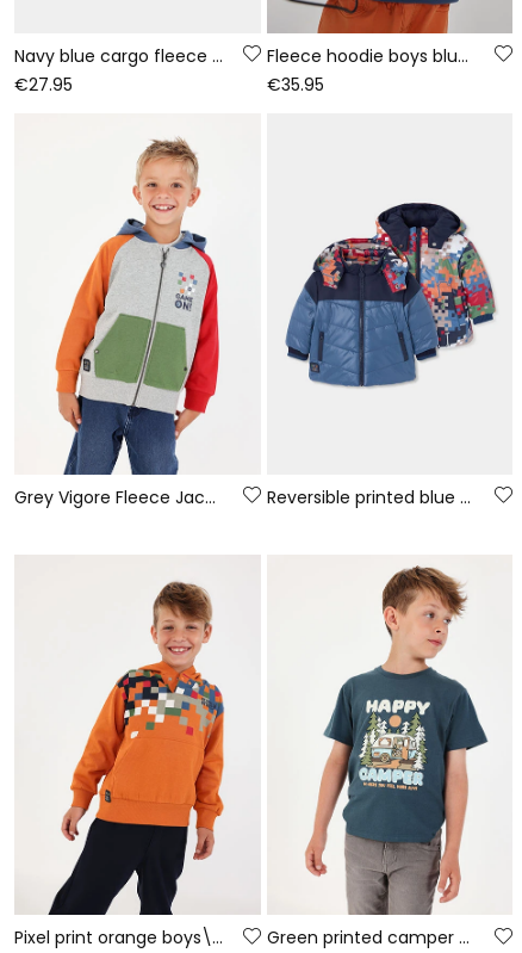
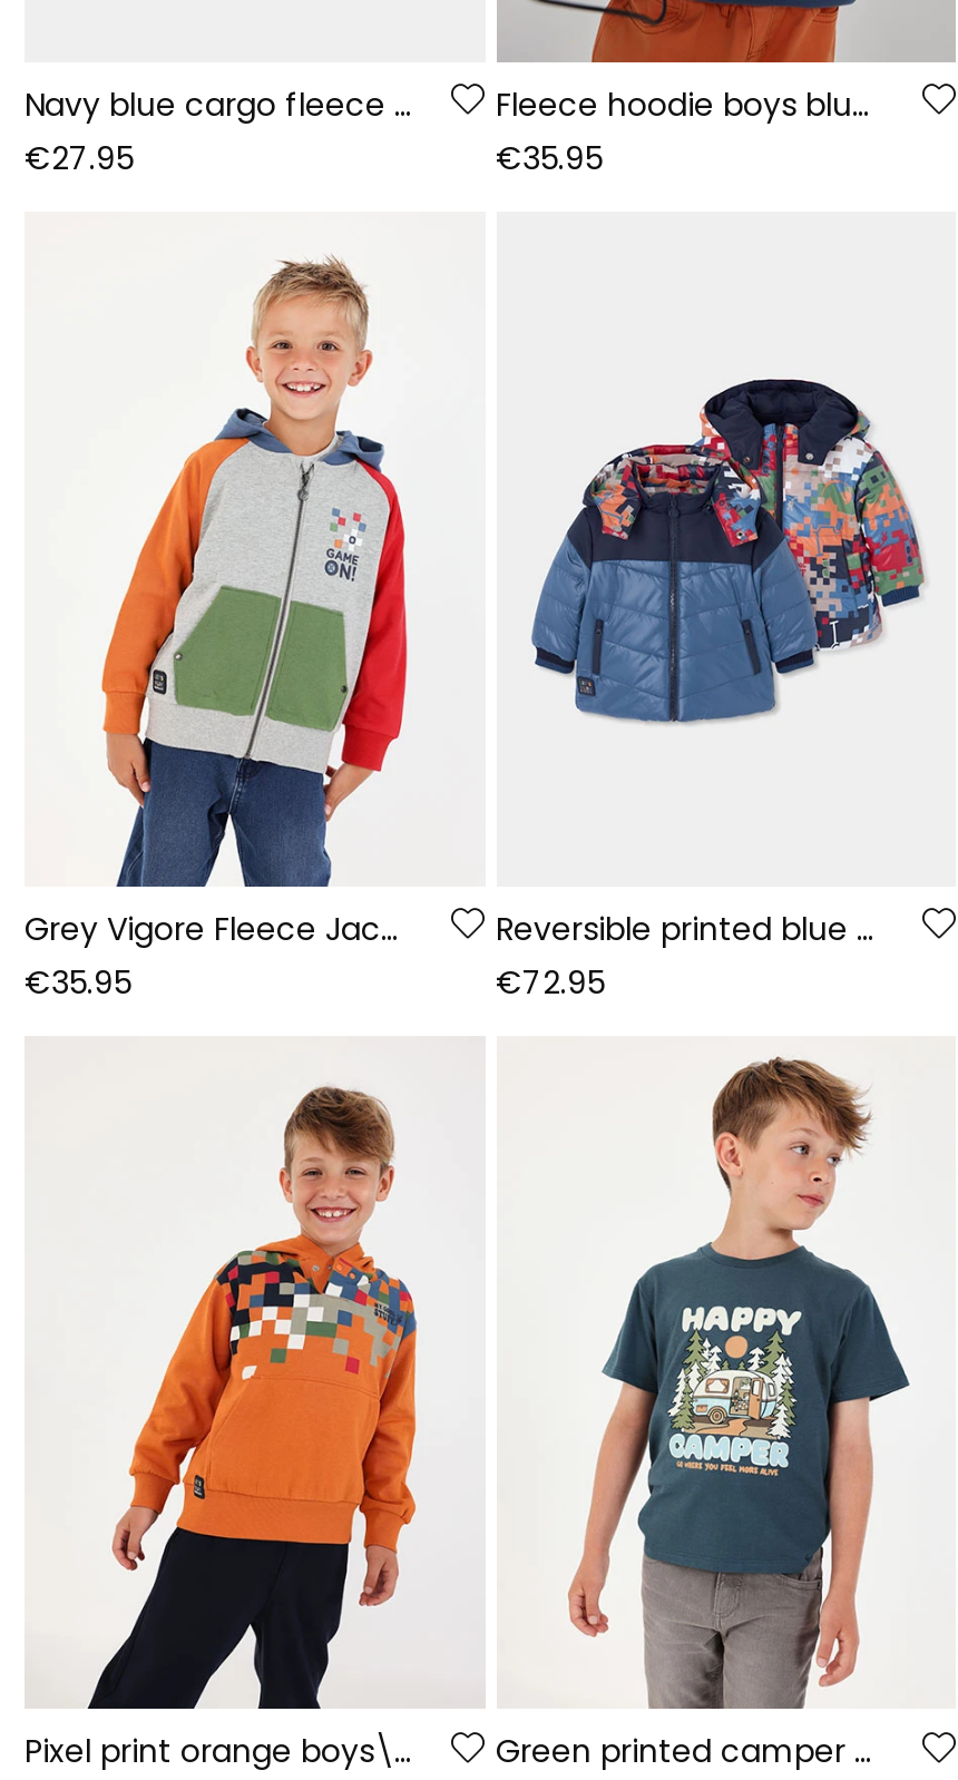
+ €35.95

+ €72.95
